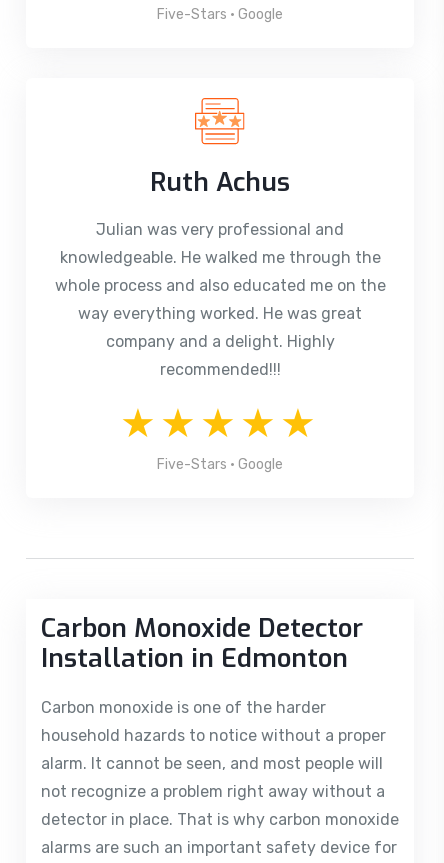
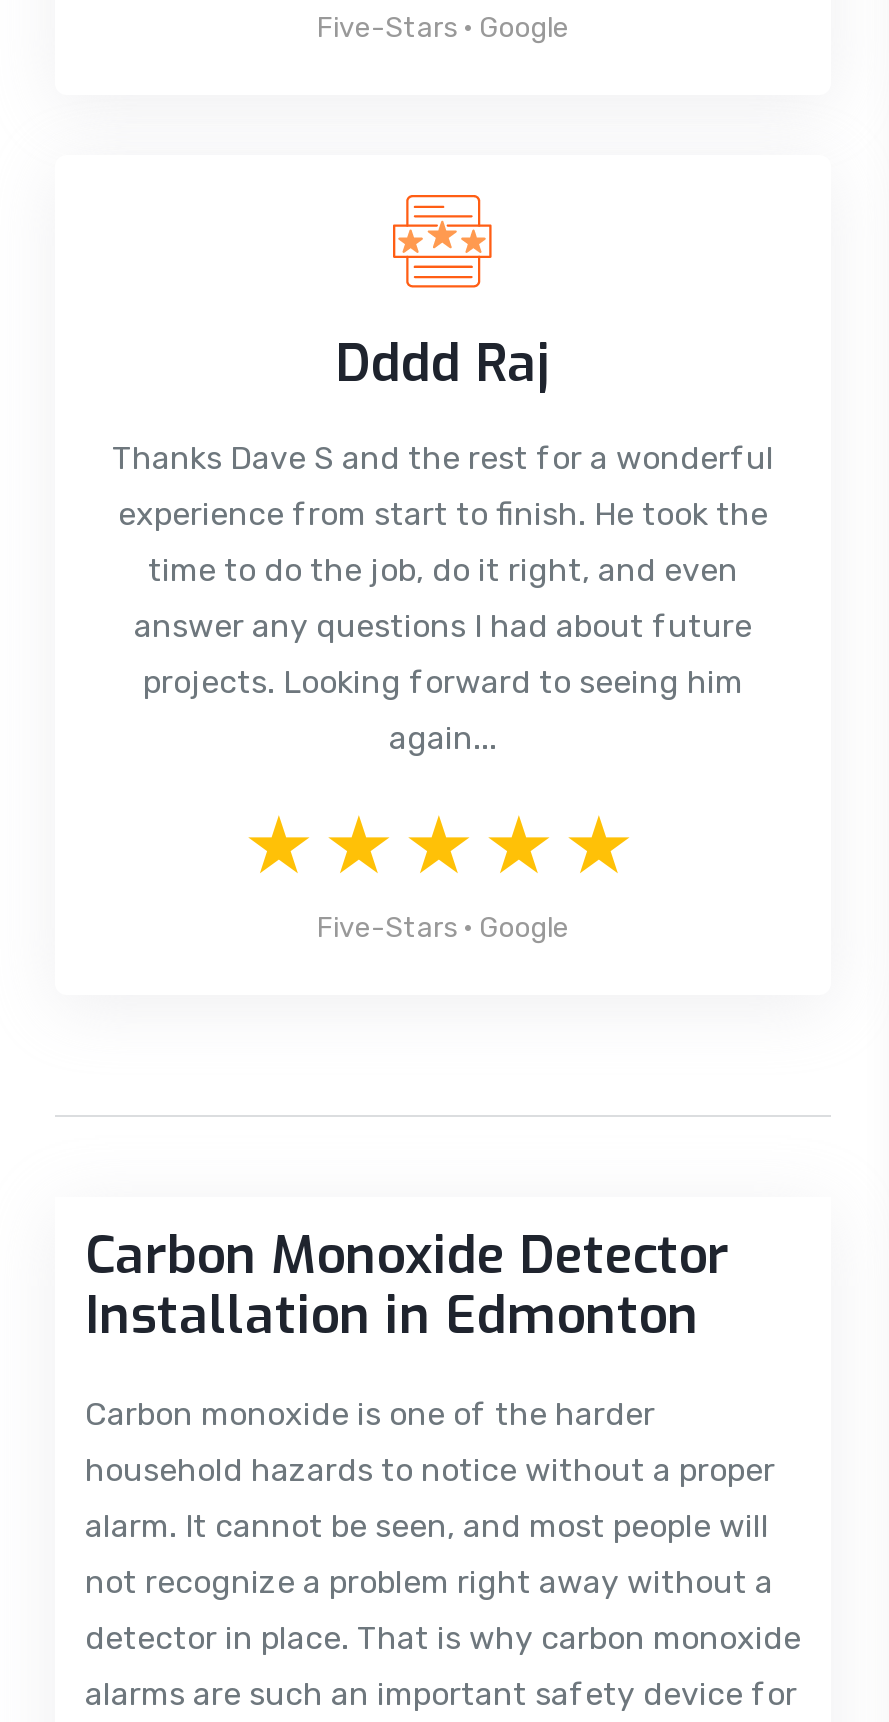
- Ruth Achus
+ Dddd Raj

- Julian was very professional and
+ Thanks Dave S and the rest for a wonderful

- knowledgeable. He walked me through the
+ experience from start to finish. He took the

- whole process and also educated me on the
+ time to do the job, do it right, and even

- way everything worked. He was great
+ answer any questions I had about future

- company and a delight. Highly
+ projects. Looking forward to seeing him

- recommended!!!
+ again...
